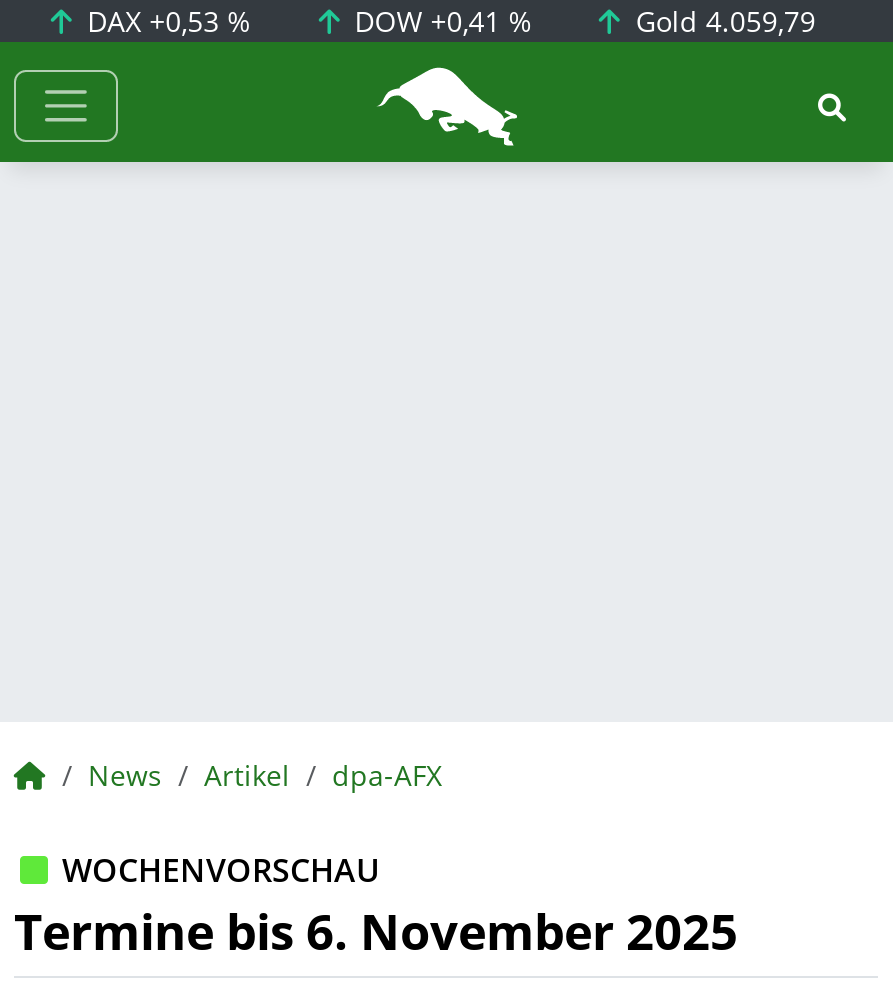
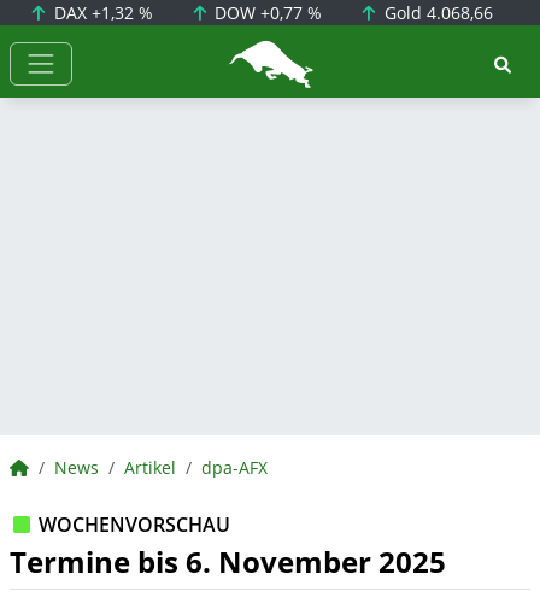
- DAX +0,53 %
+ DAX +1,32 %

- DOW +0,41 %
+ DOW +0,77 %

- Gold 4.059,79
+ Gold 4.068,66
